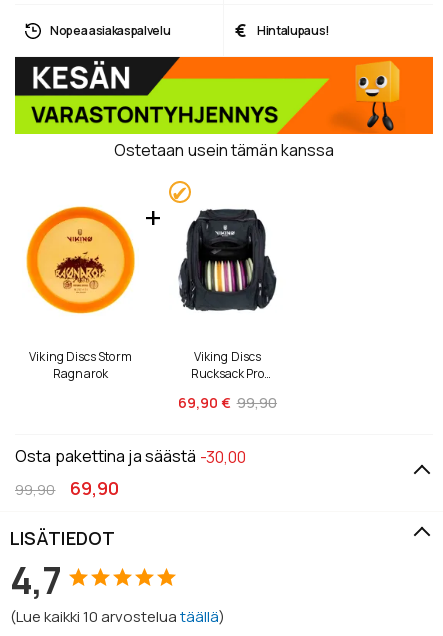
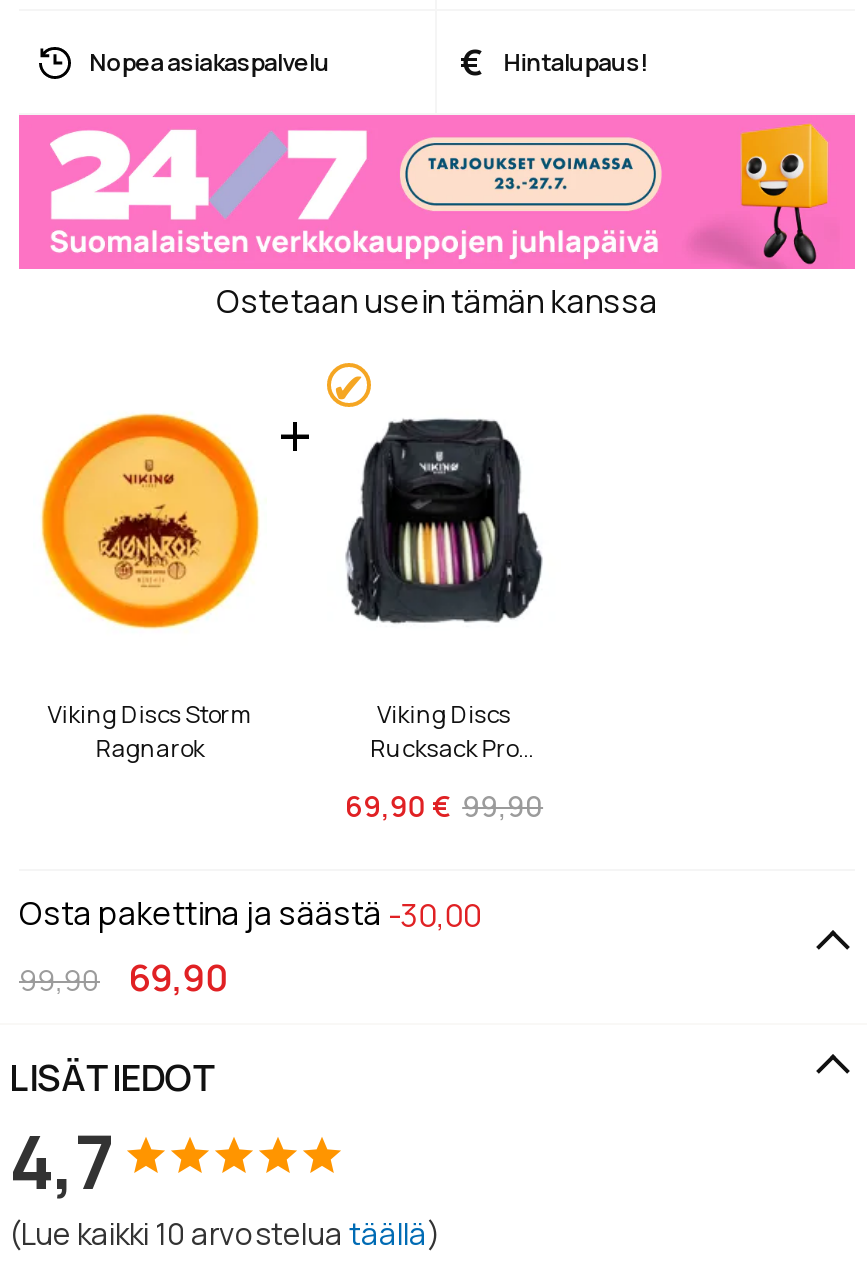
- [image]
+ [image]
